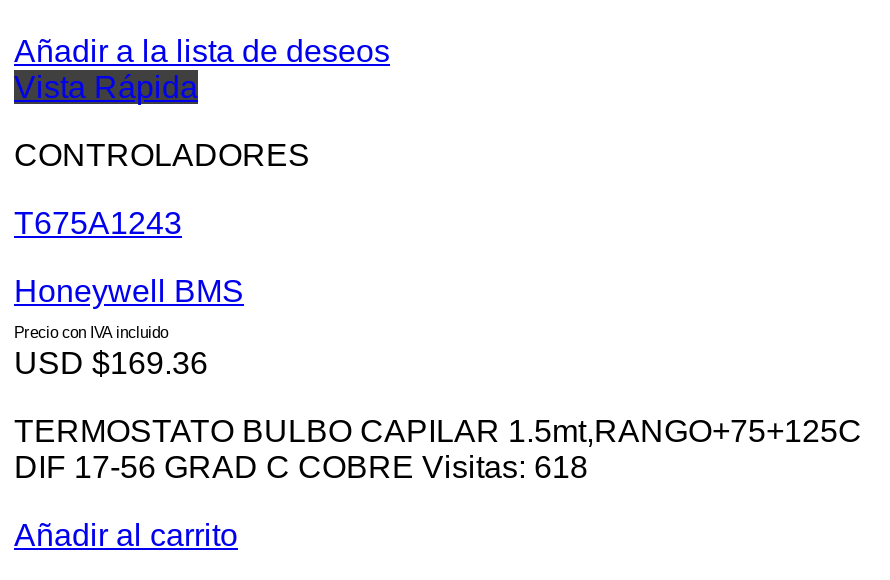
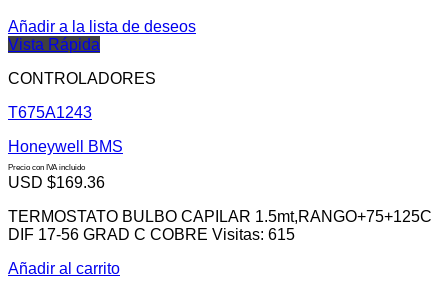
- DIF 17-56 GRAD C COBRE Visitas: 618
+ DIF 17-56 GRAD C COBRE Visitas: 615
